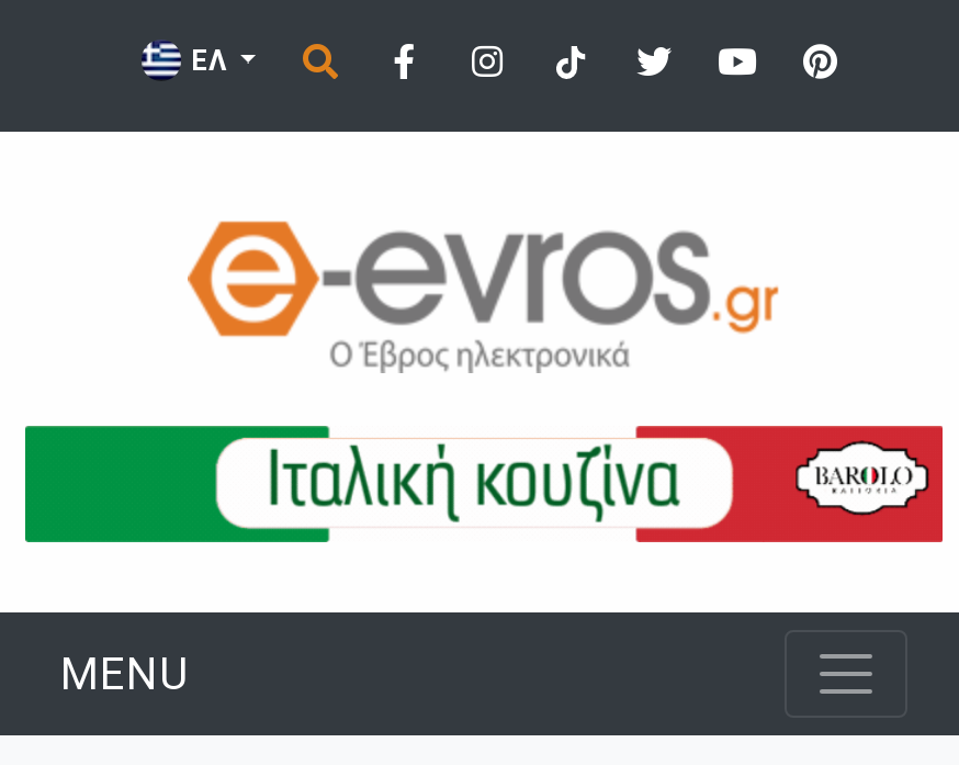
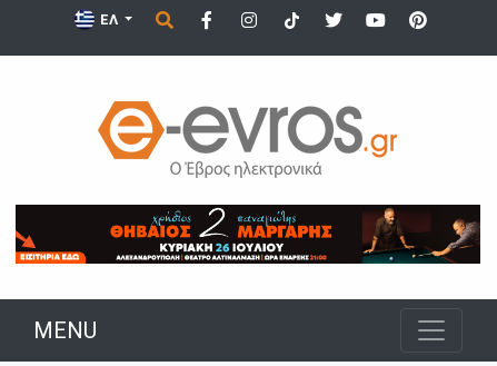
- [image]
+ [image]
